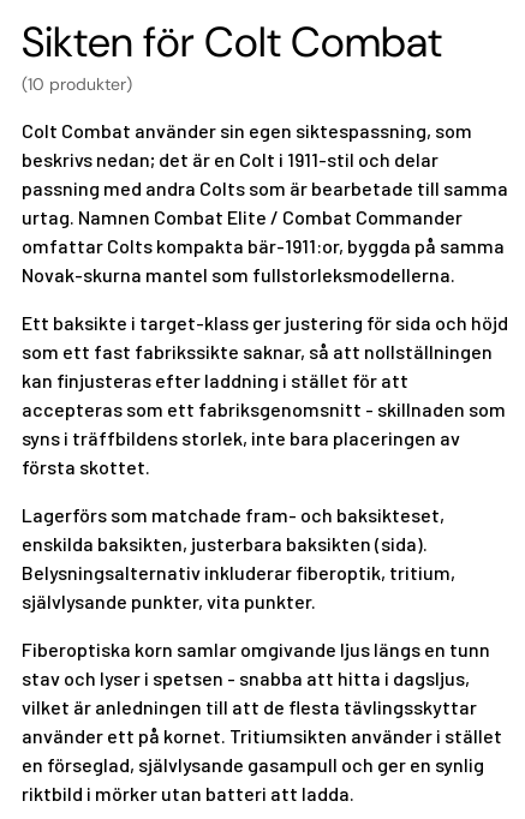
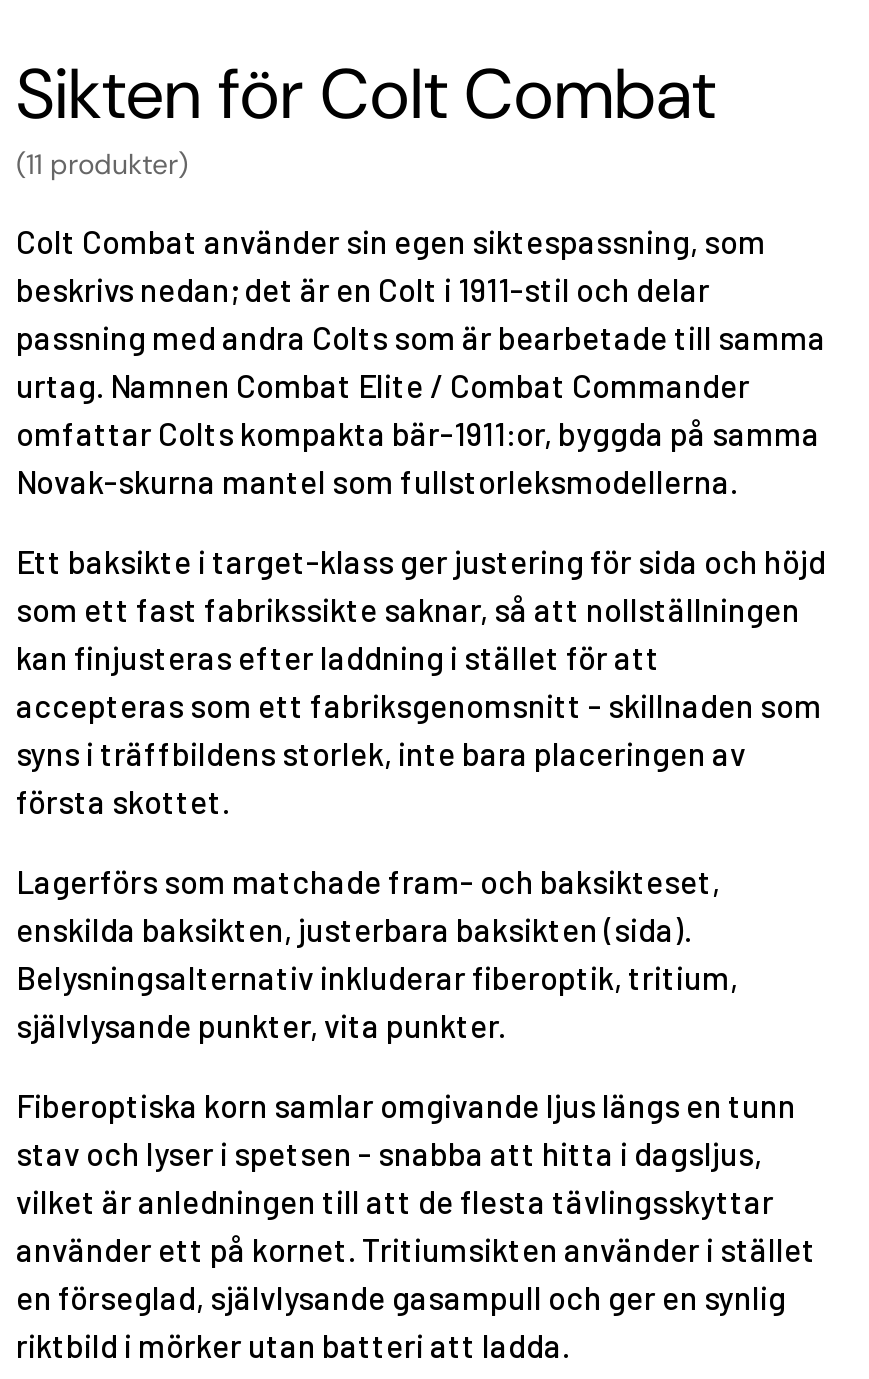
- (10 produkter)
+ (11 produkter)
